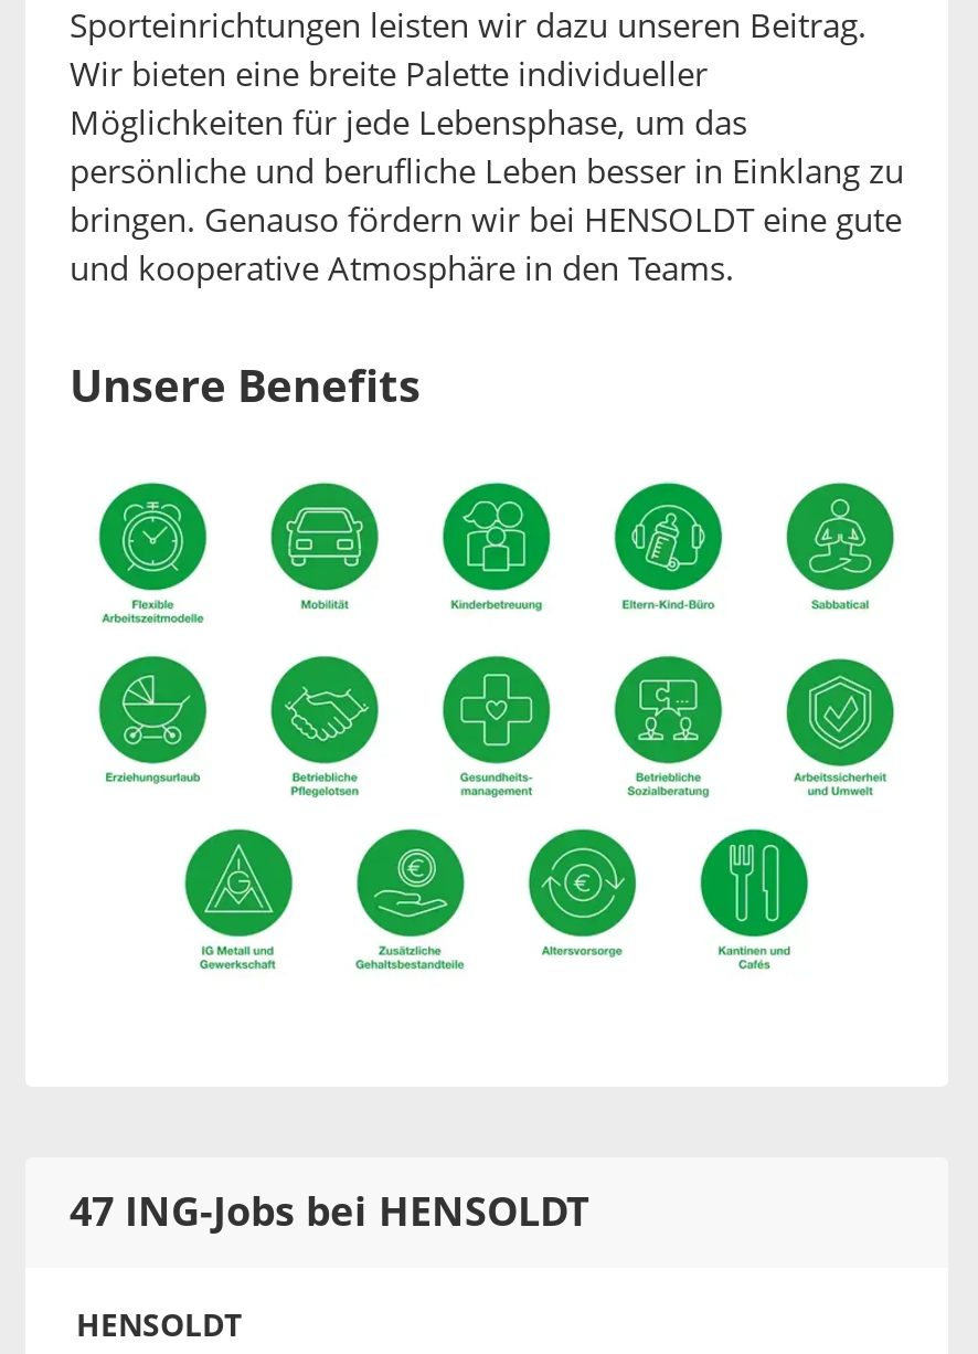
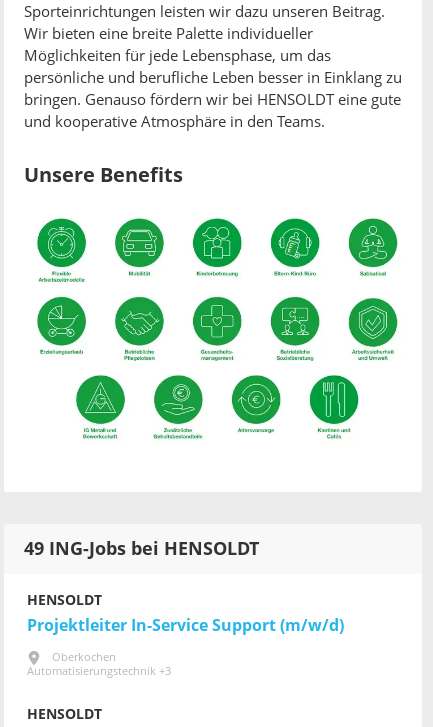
- 47 ING-Jobs bei HENSOLDT
+ 49 ING-Jobs bei HENSOLDT
+ HENSOLDT
+ Projektleiter In-Service Support (m/w/d)
+ Oberkochen
+ Automatisierungstechnik +3
